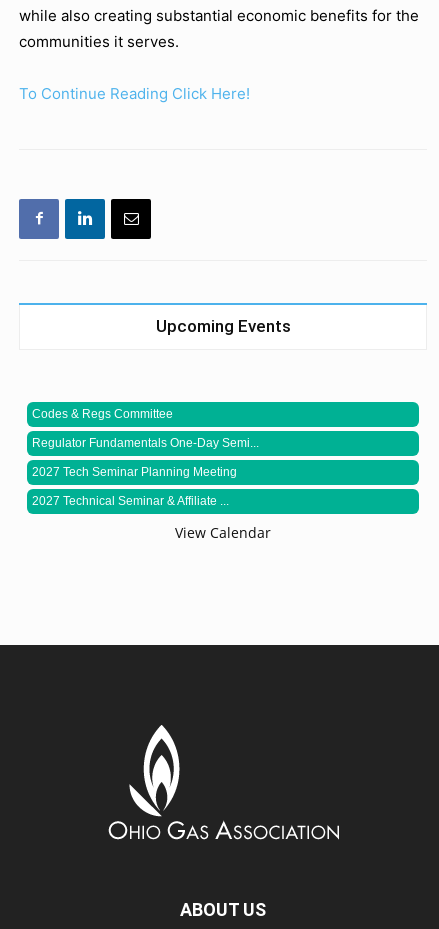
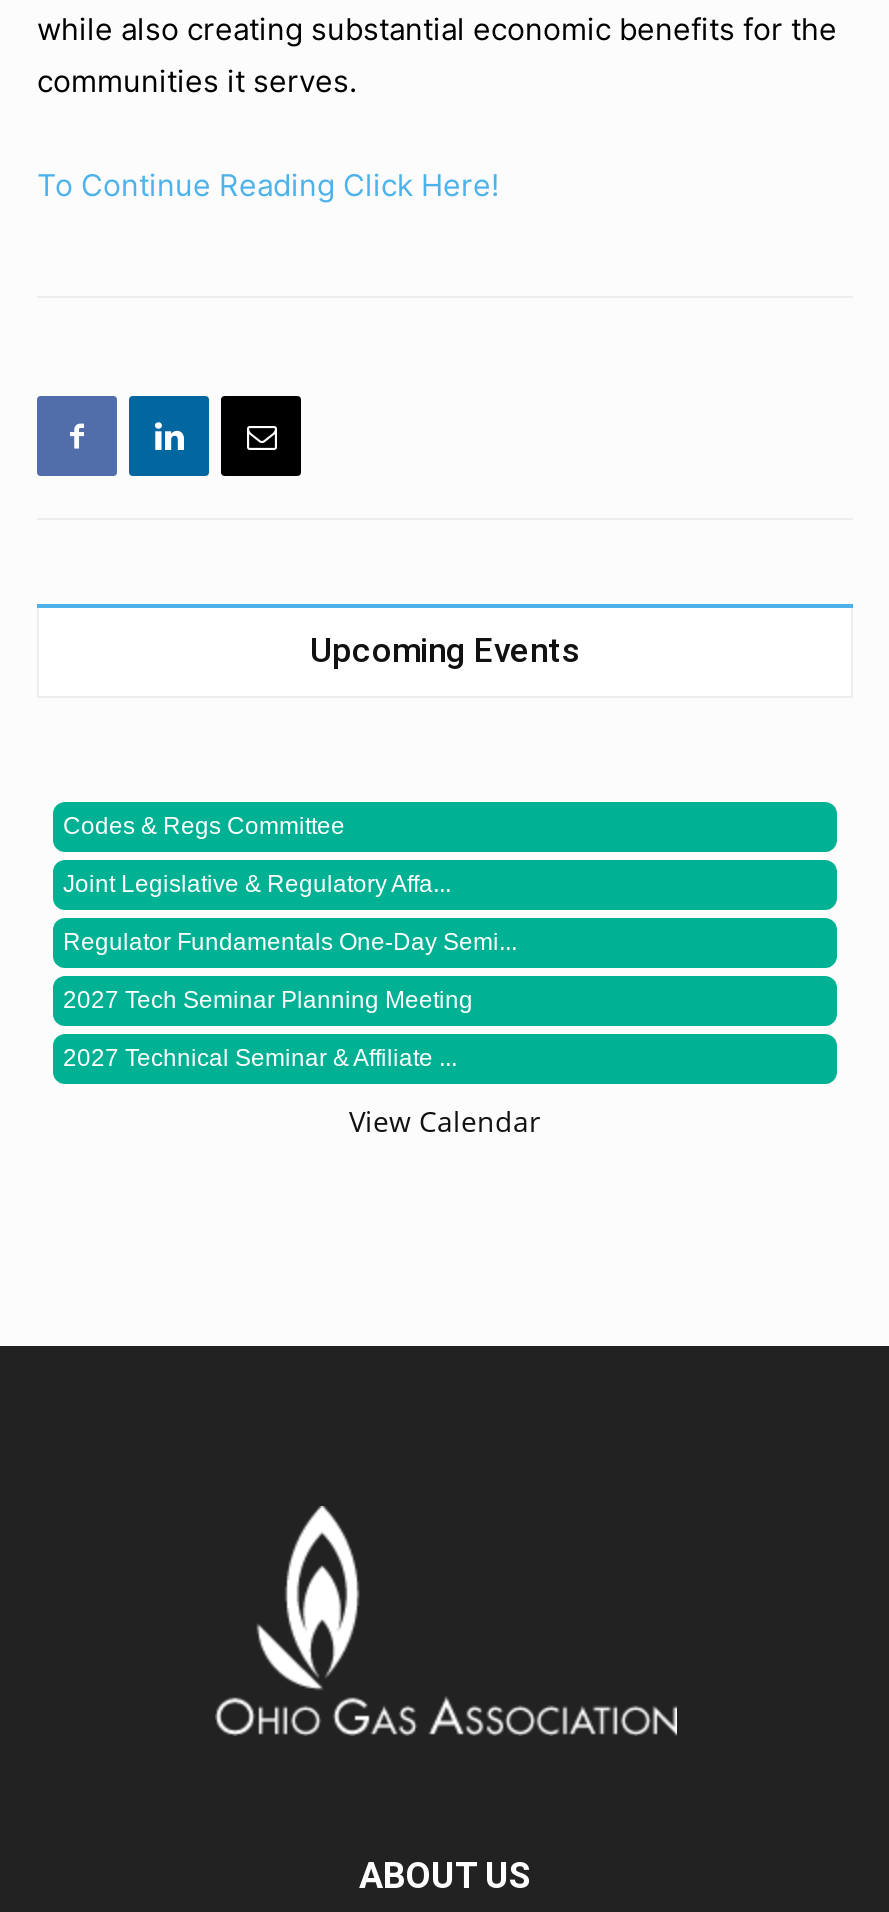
+ Joint Legislative & Regulatory Affa...
